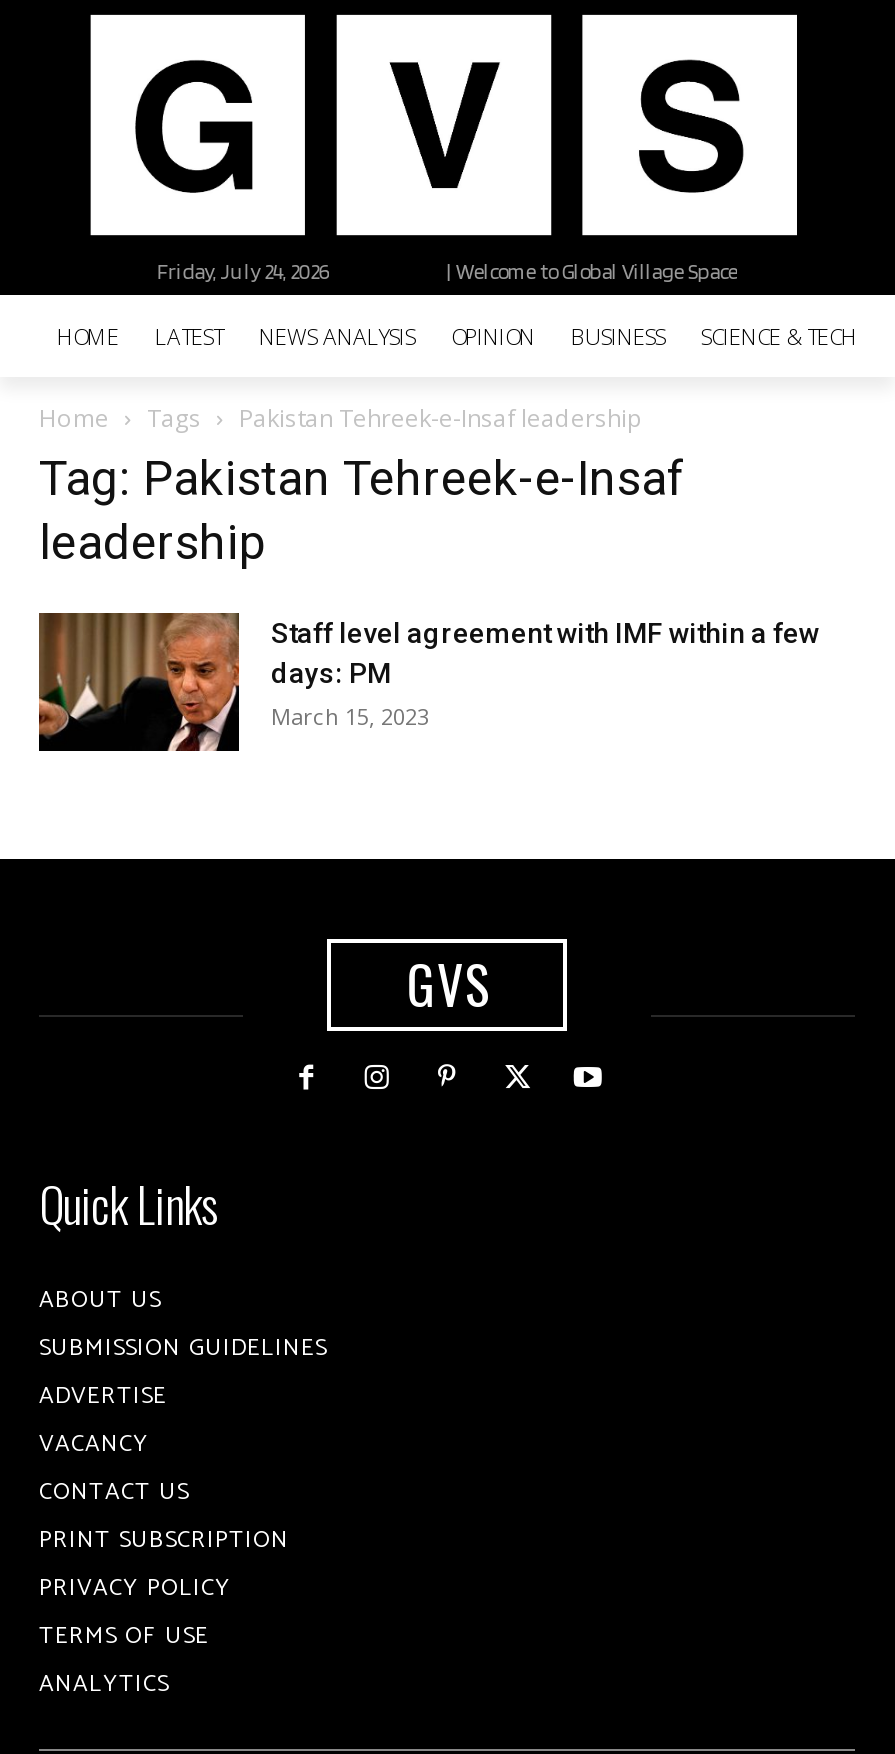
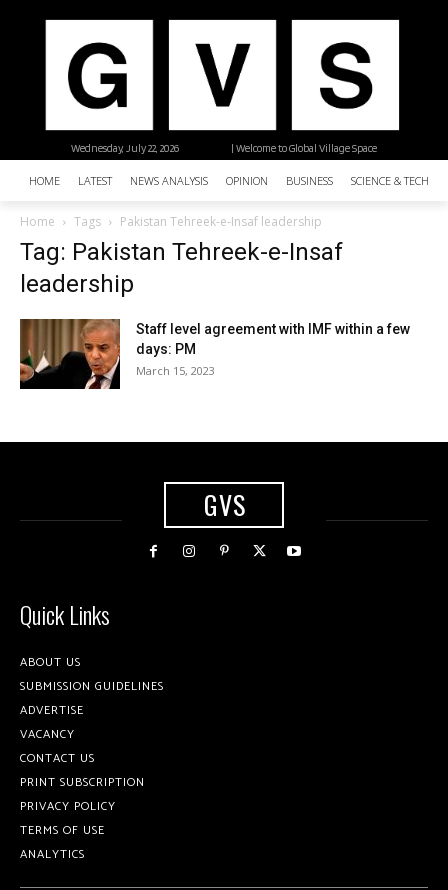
- Friday, July 24, 2026
+ Wednesday, July 22, 2026
